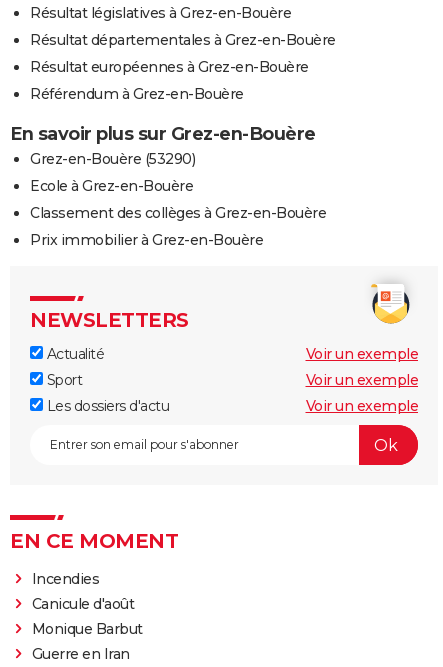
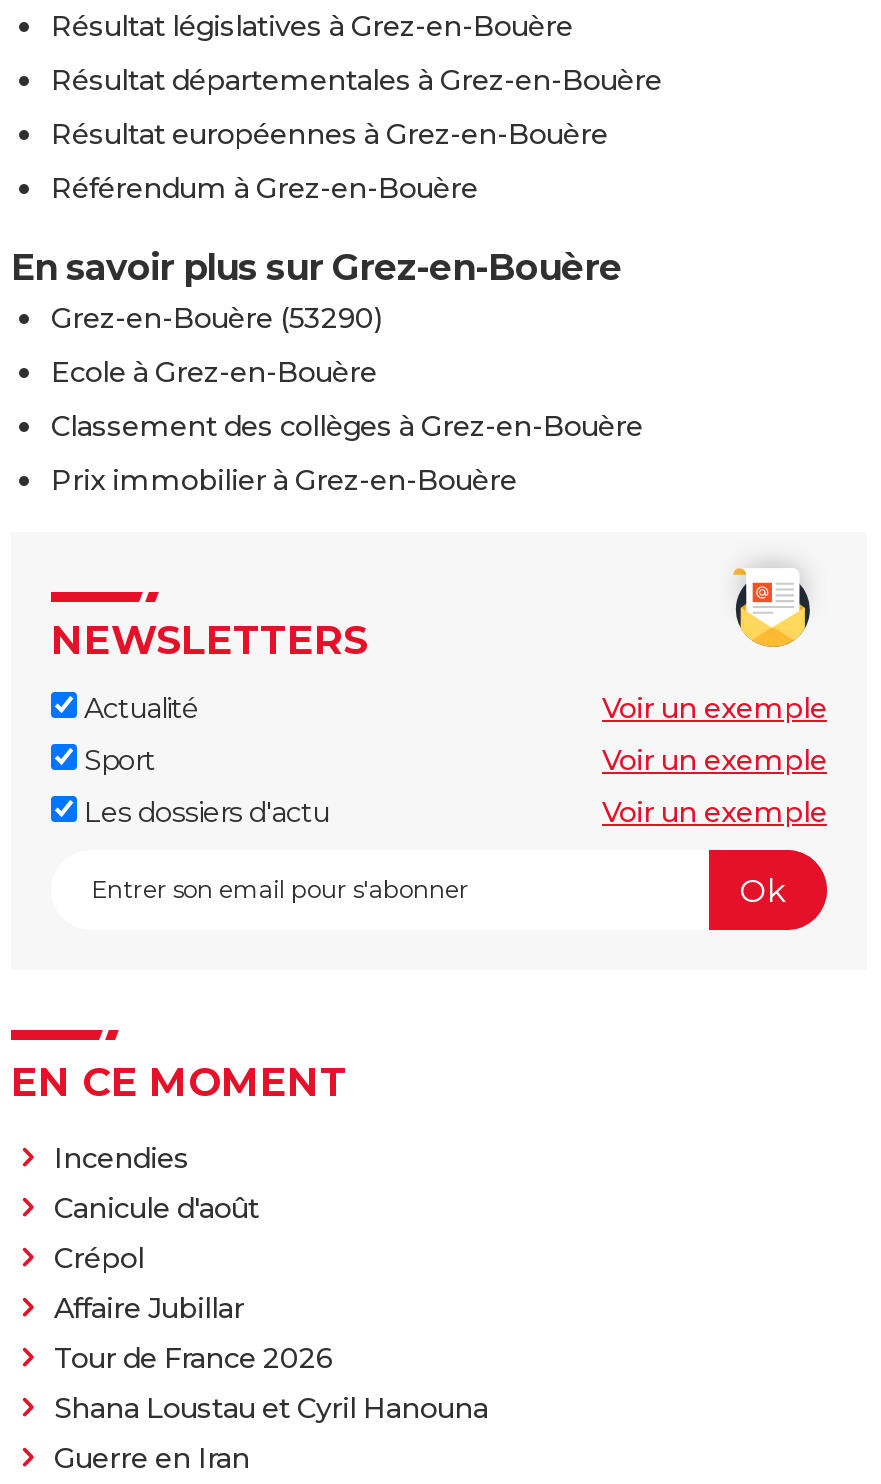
- Monique Barbut
+ Crépol
+ Affaire Jubillar
+ Tour de France 2026
+ Shana Loustau et Cyril Hanouna
